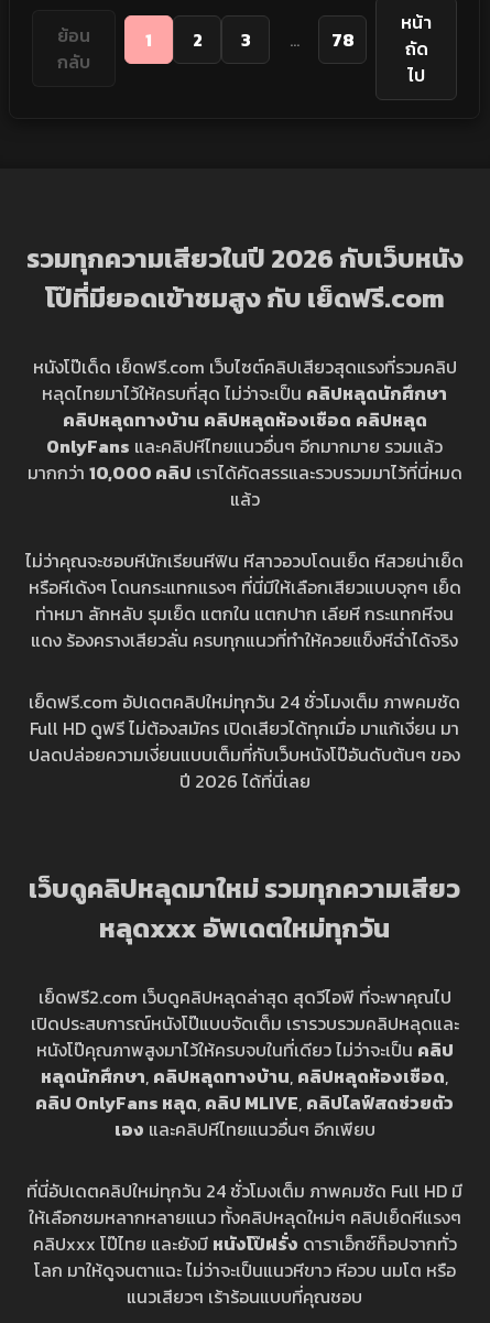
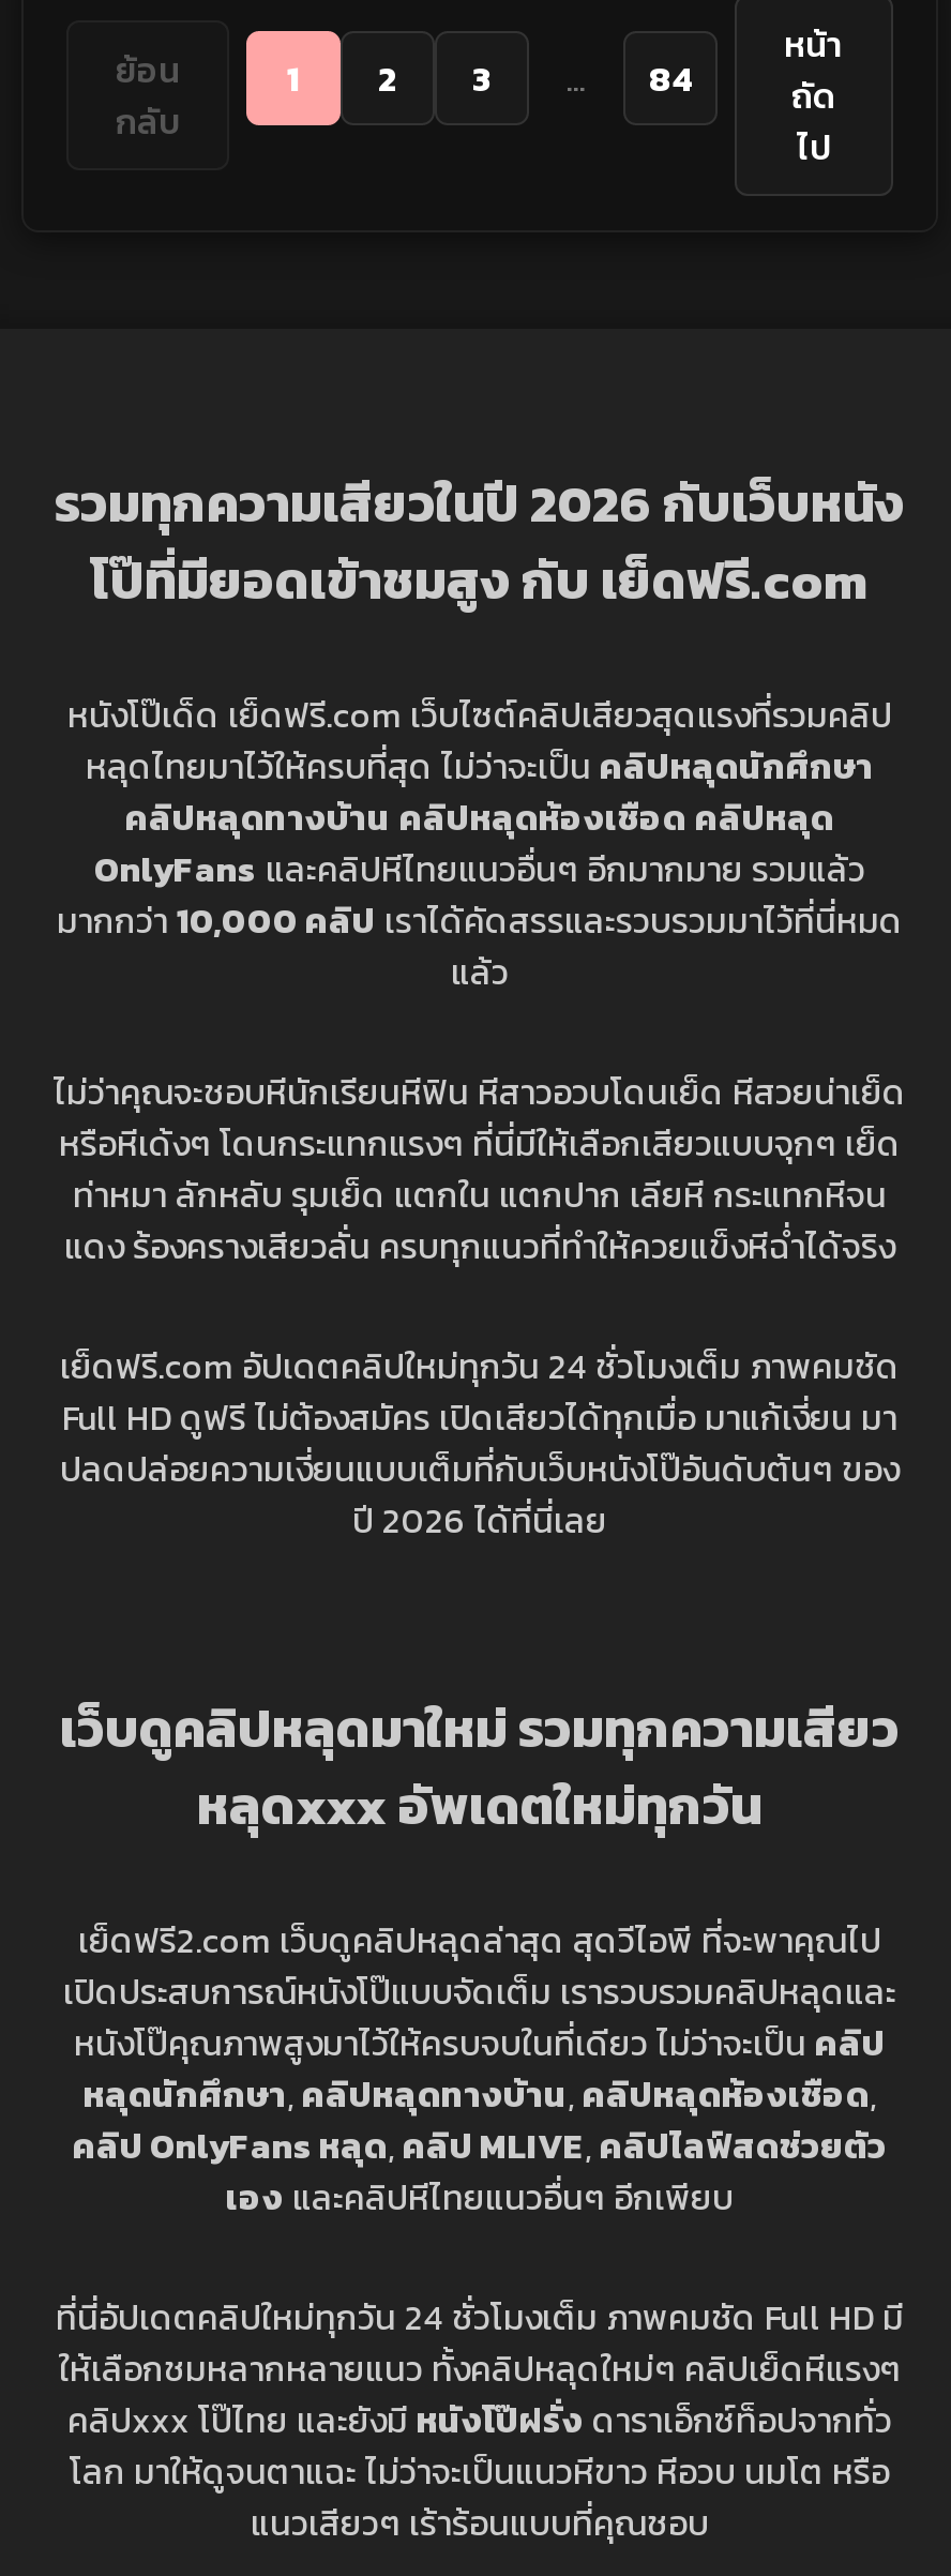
- 78
+ 84
